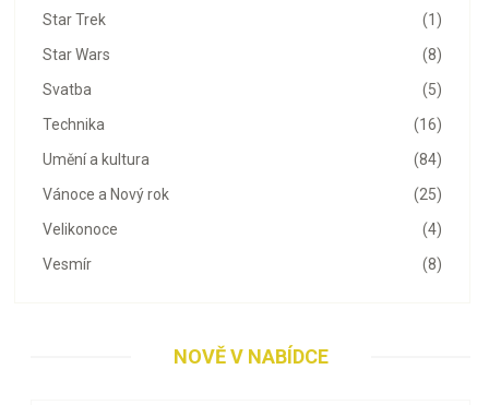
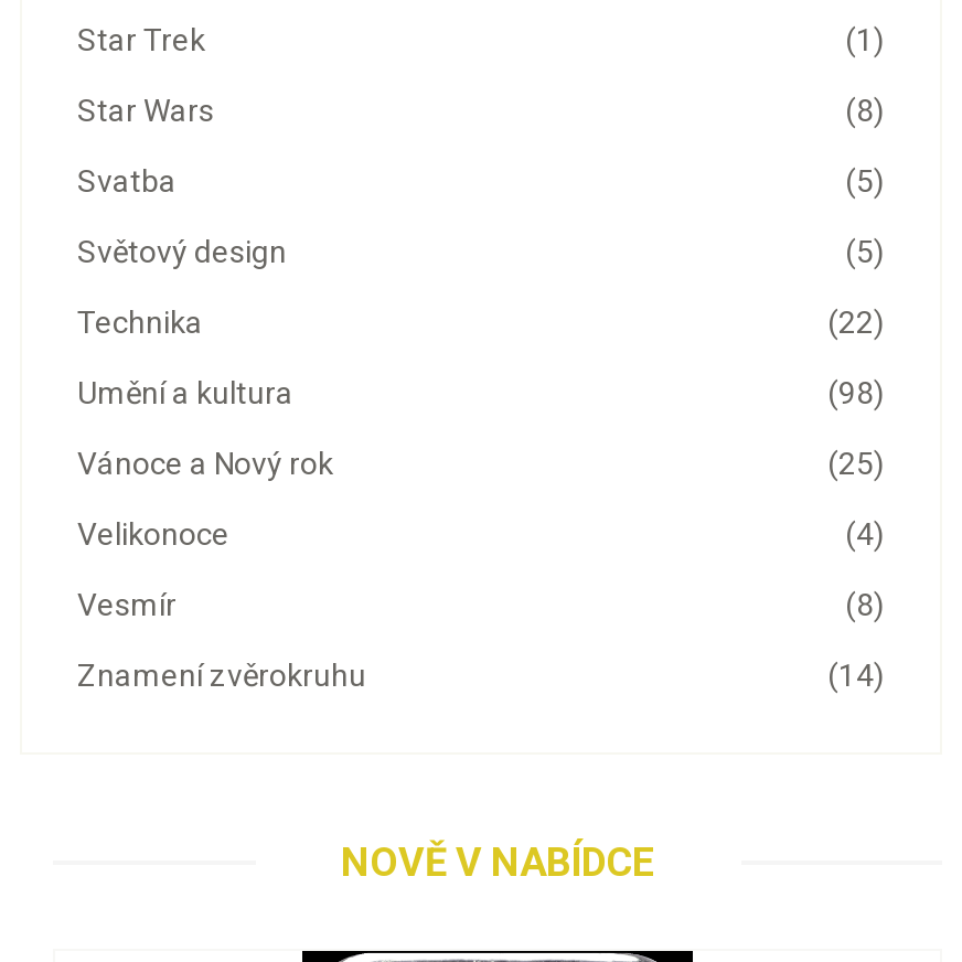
- (16)
+ (5)
+ Světový design
+ (22)

- (84)
+ (98)

+ (14)
+ Znamení zvěrokruhu
